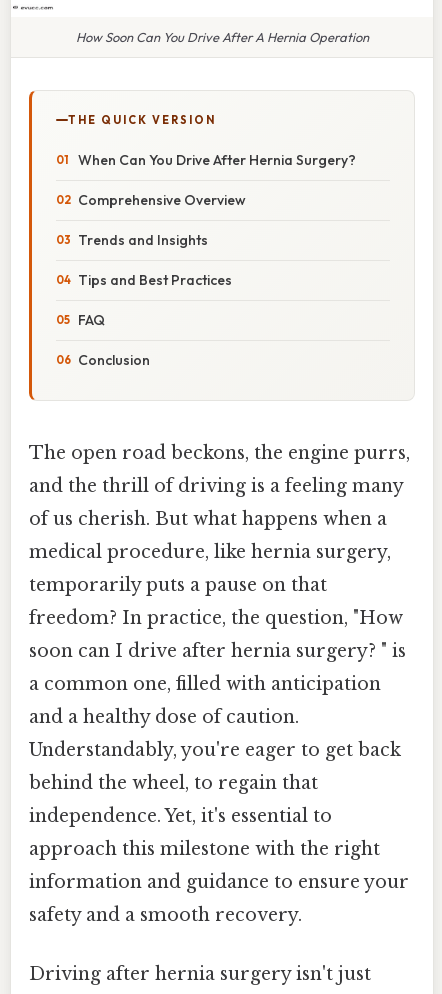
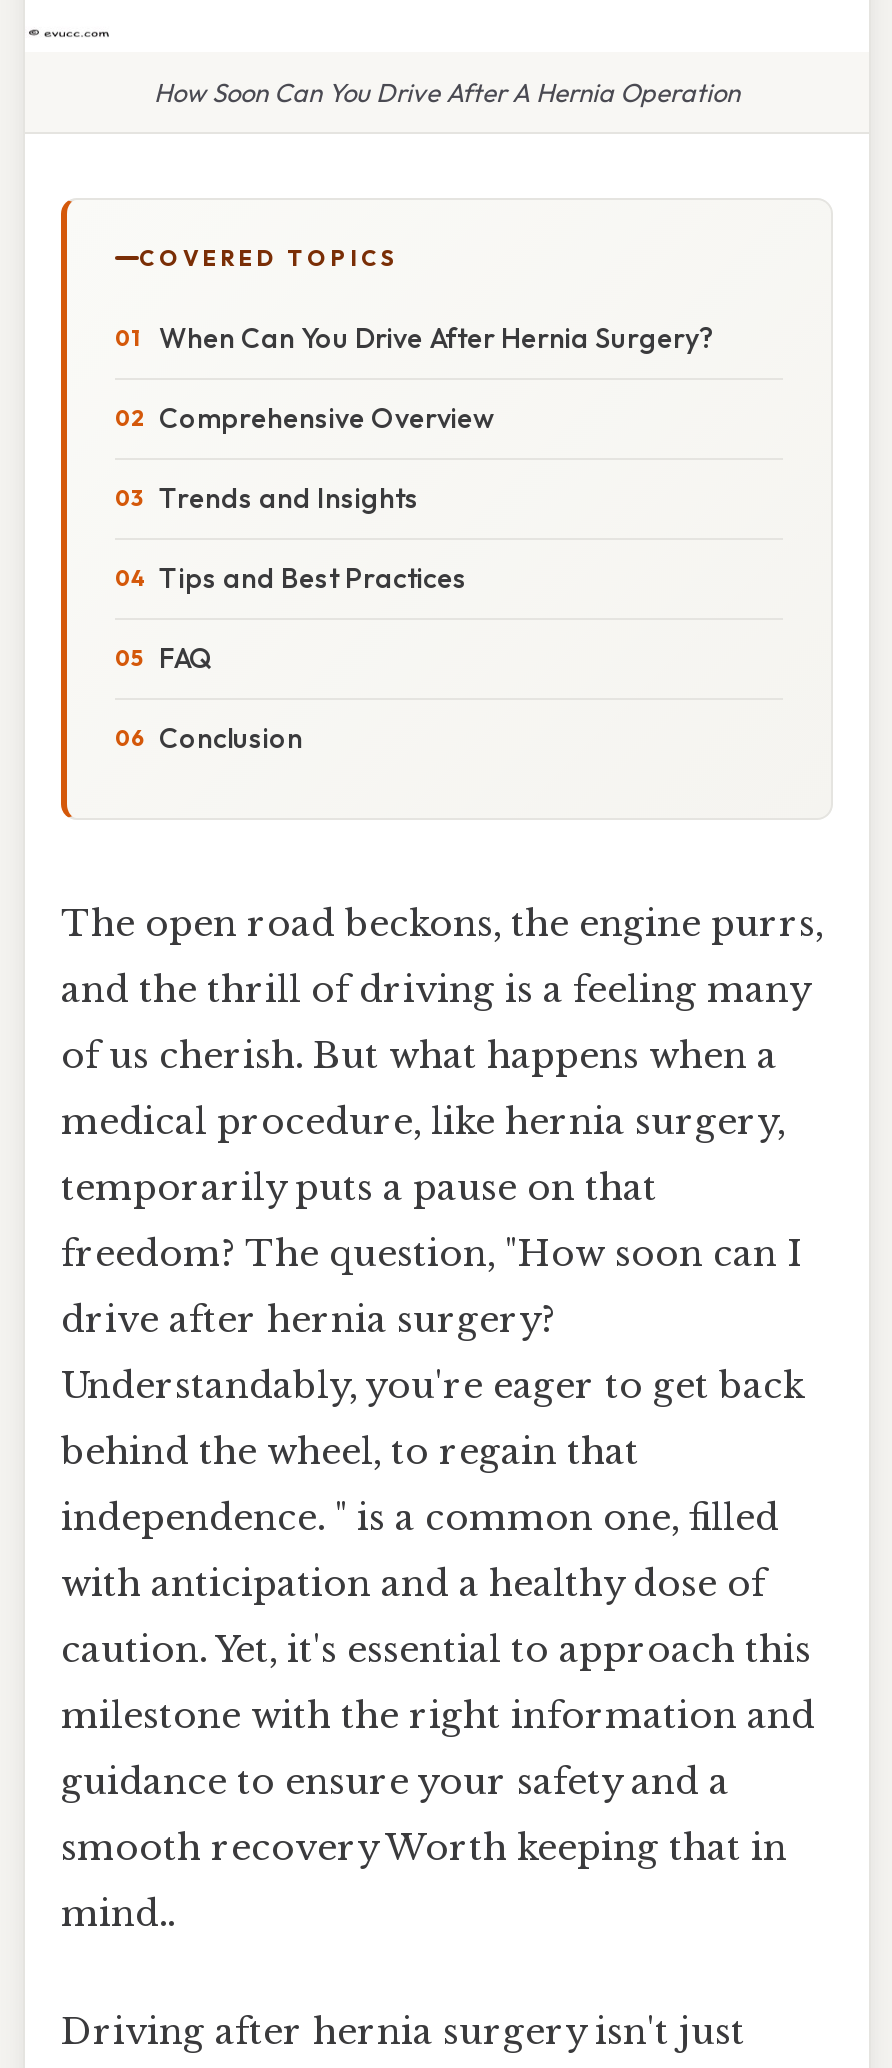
- THE QUICK VERSION
+ COVERED TOPICS

- freedom? In practice, the question, "How
- soon can I drive after hernia surgery? " is
- a common one, filled with anticipation
- and a healthy dose of caution.
+ freedom? The question, "How soon can I
+ drive after hernia surgery?

moved up: Understandably, you're eager to get back | behind the wheel, to regain that

- independence. Yet, it's essential to
- approach this milestone with the right
- information and guidance to ensure your
- safety and a smooth recovery.
+ independence. " is a common one, filled
+ with anticipation and a healthy dose of
+ caution. Yet, it's essential to approach this
+ milestone with the right information and
+ guidance to ensure your safety and a
+ smooth recovery Worth keeping that in
+ mind..
